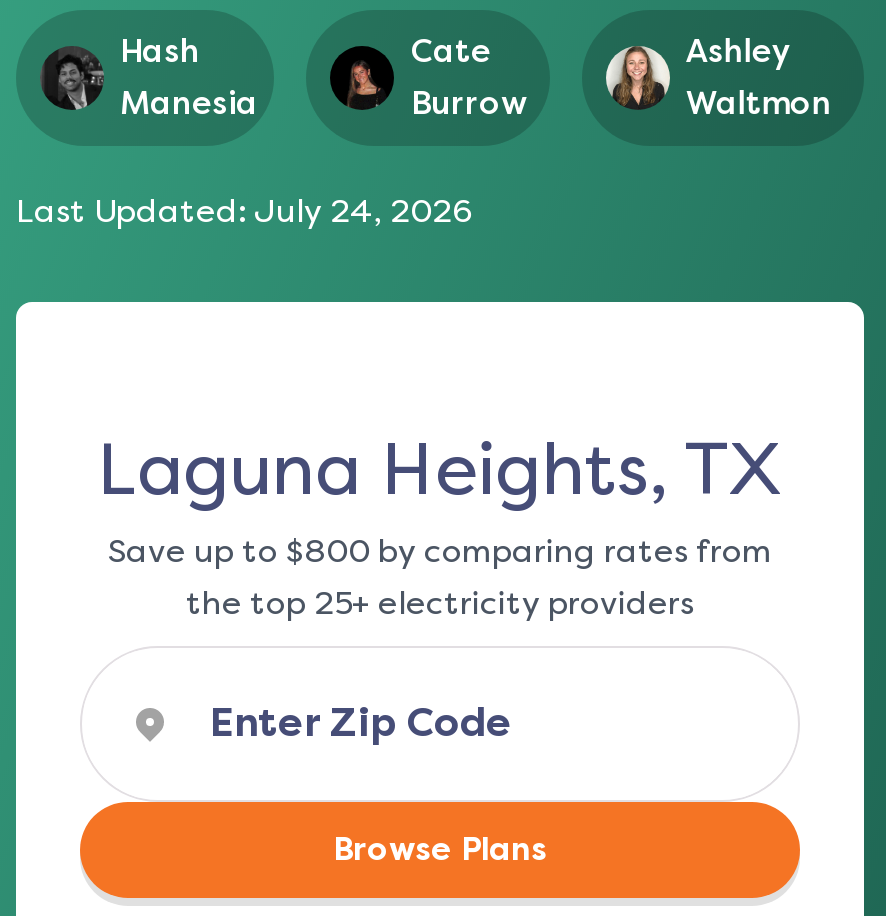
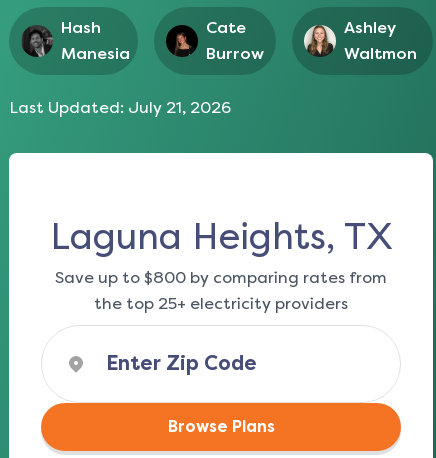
- Last Updated: July 24, 2026
+ Last Updated: July 21, 2026
